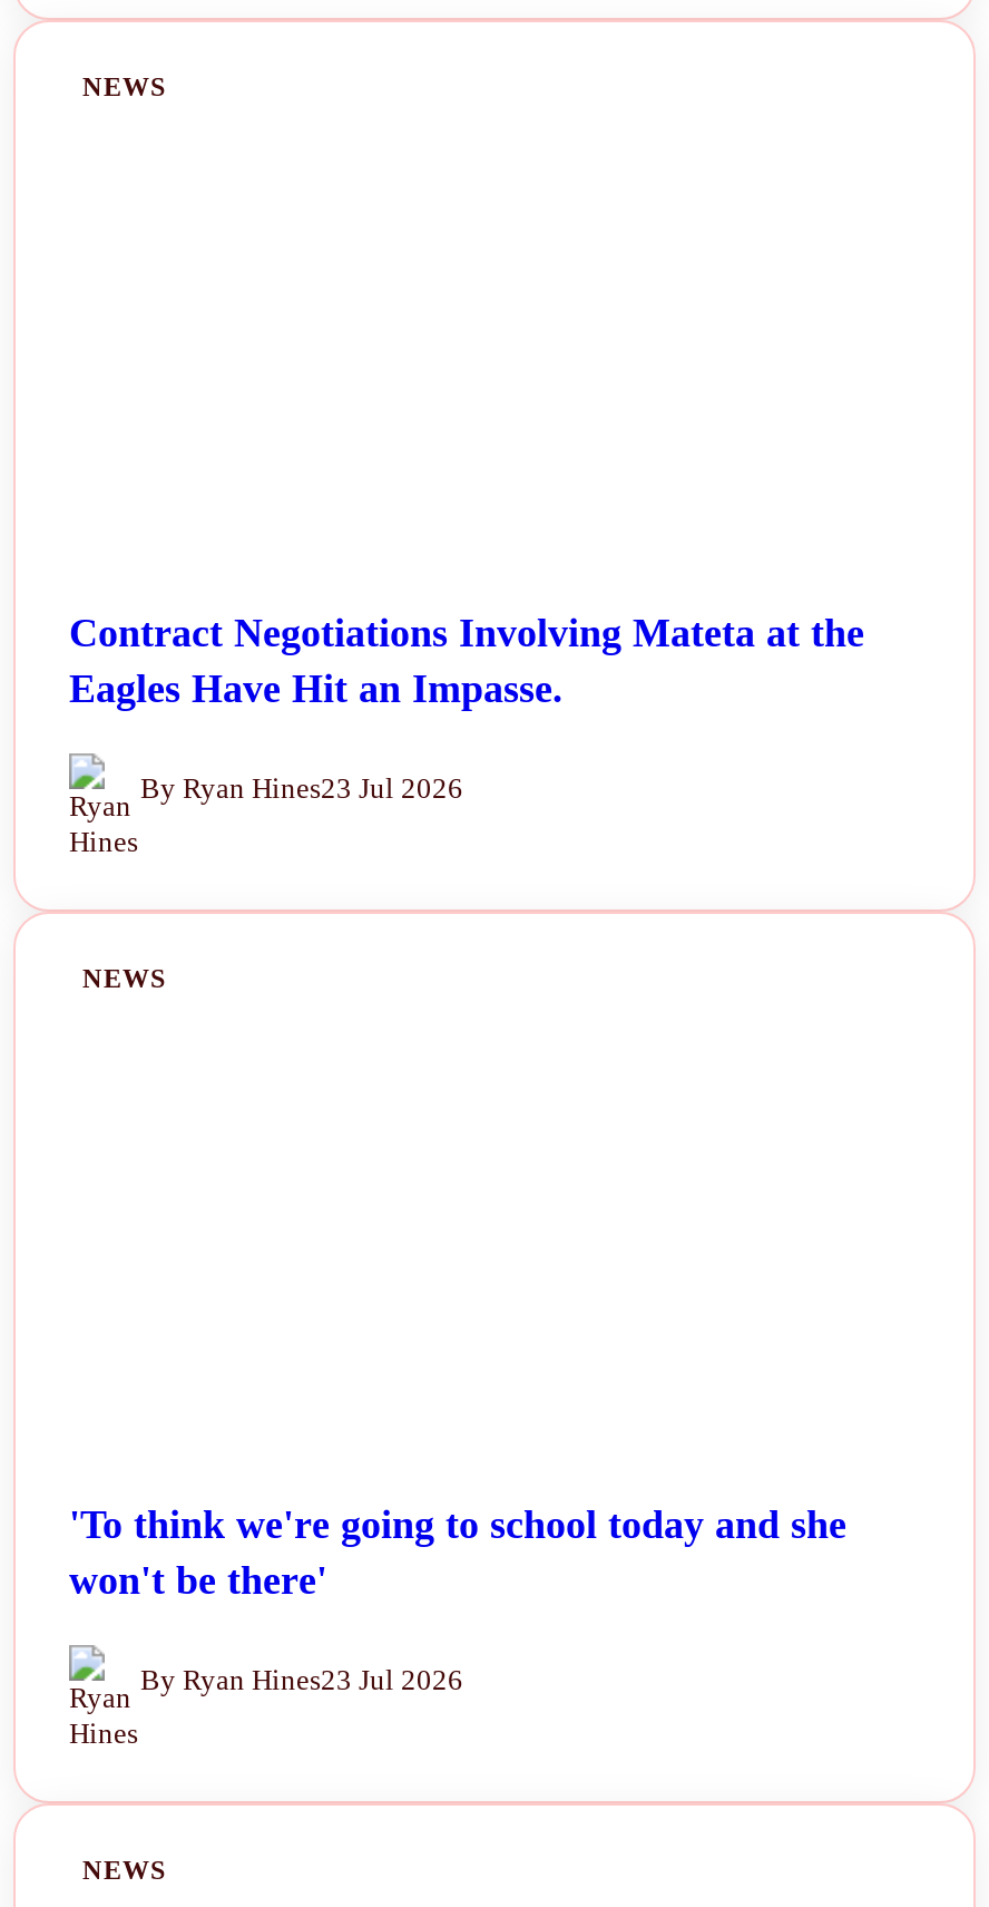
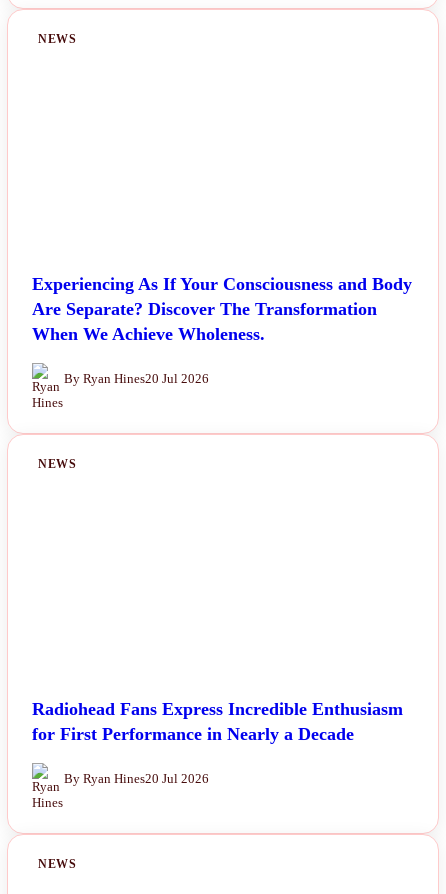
- Contract Negotiations Involving Mateta at the
- Eagles Have Hit an Impasse.
+ Experiencing As If Your Consciousness and Body
+ Are Separate? Discover The Transformation
+ When We Achieve Wholeness.

- By Ryan Hines23 Jul 2026
+ By Ryan Hines20 Jul 2026

- 'To think we're going to school today and she
- won't be there'
+ Radiohead Fans Express Incredible Enthusiasm
+ for First Performance in Nearly a Decade

- By Ryan Hines23 Jul 2026
+ By Ryan Hines20 Jul 2026
